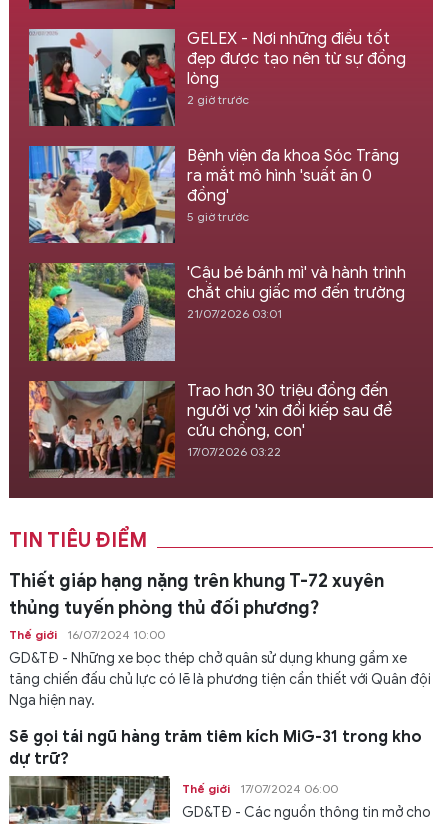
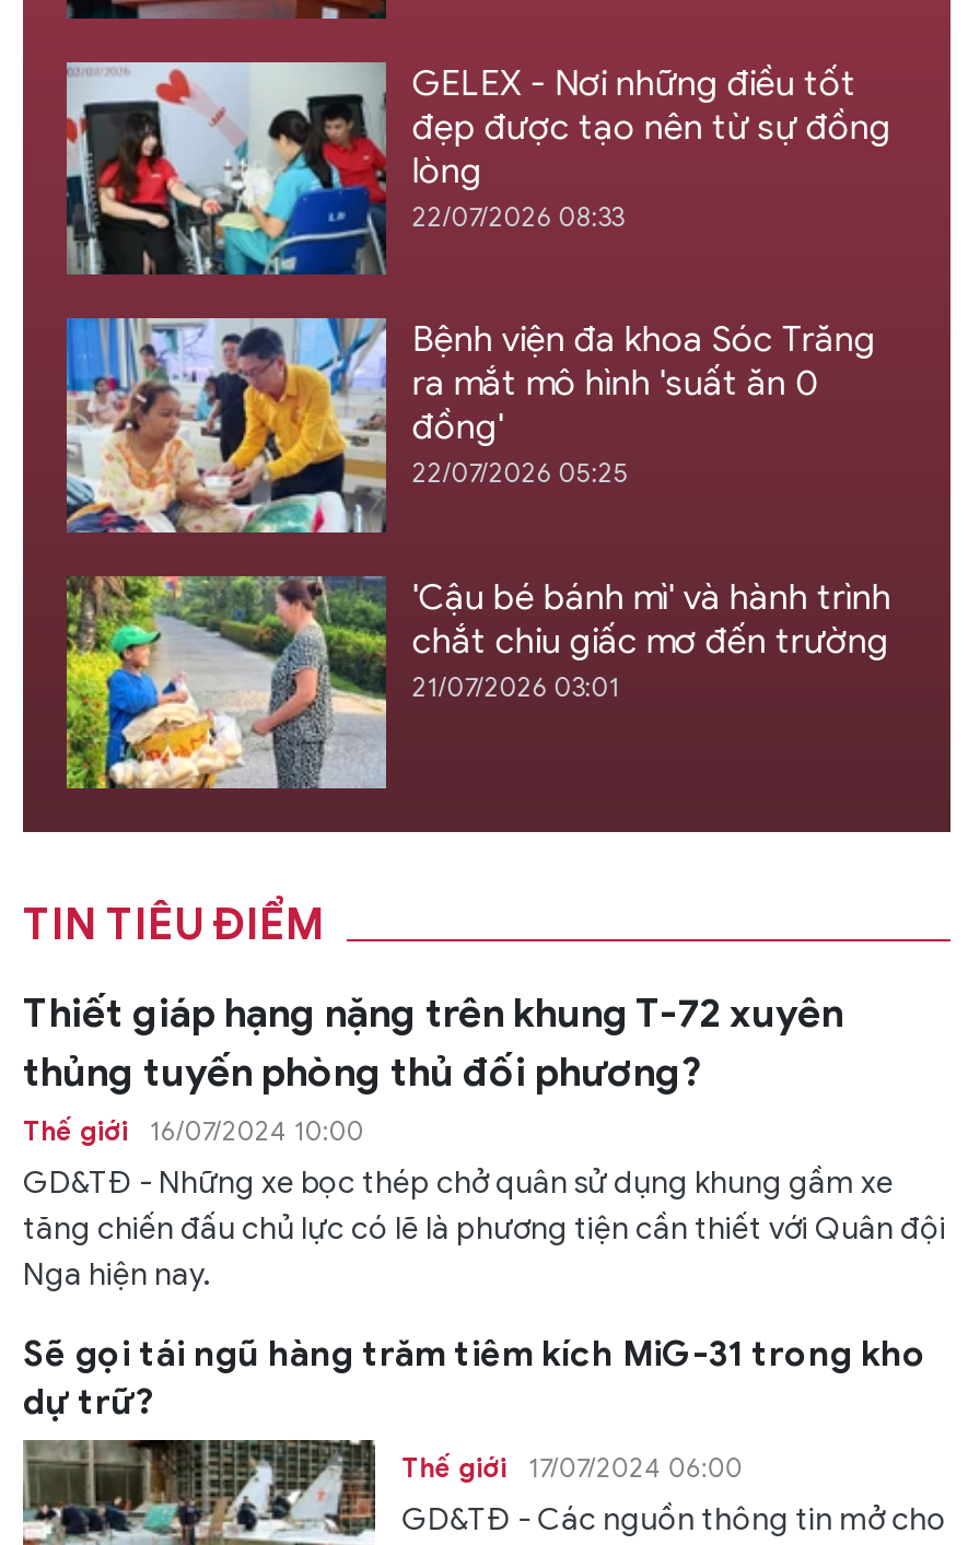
- 2 giờ trước
+ 22/07/2026 08:33

- 5 giờ trước
+ 22/07/2026 05:25

- [image]
- Trao hơn 30 triệu đồng đến
- người vợ 'xin đổi kiếp sau để
- cứu chồng, con'
- 17/07/2026 03:22
